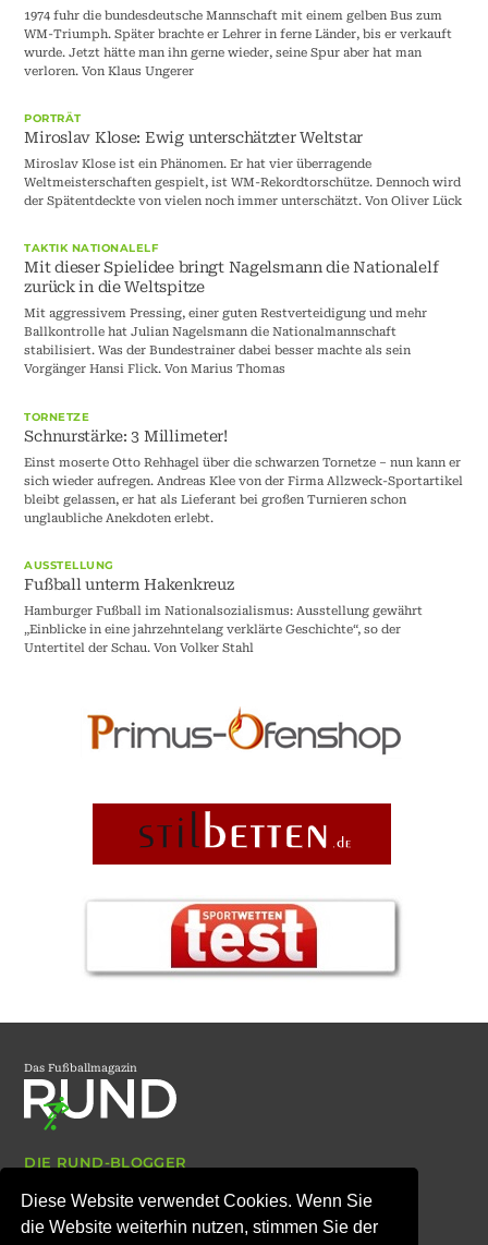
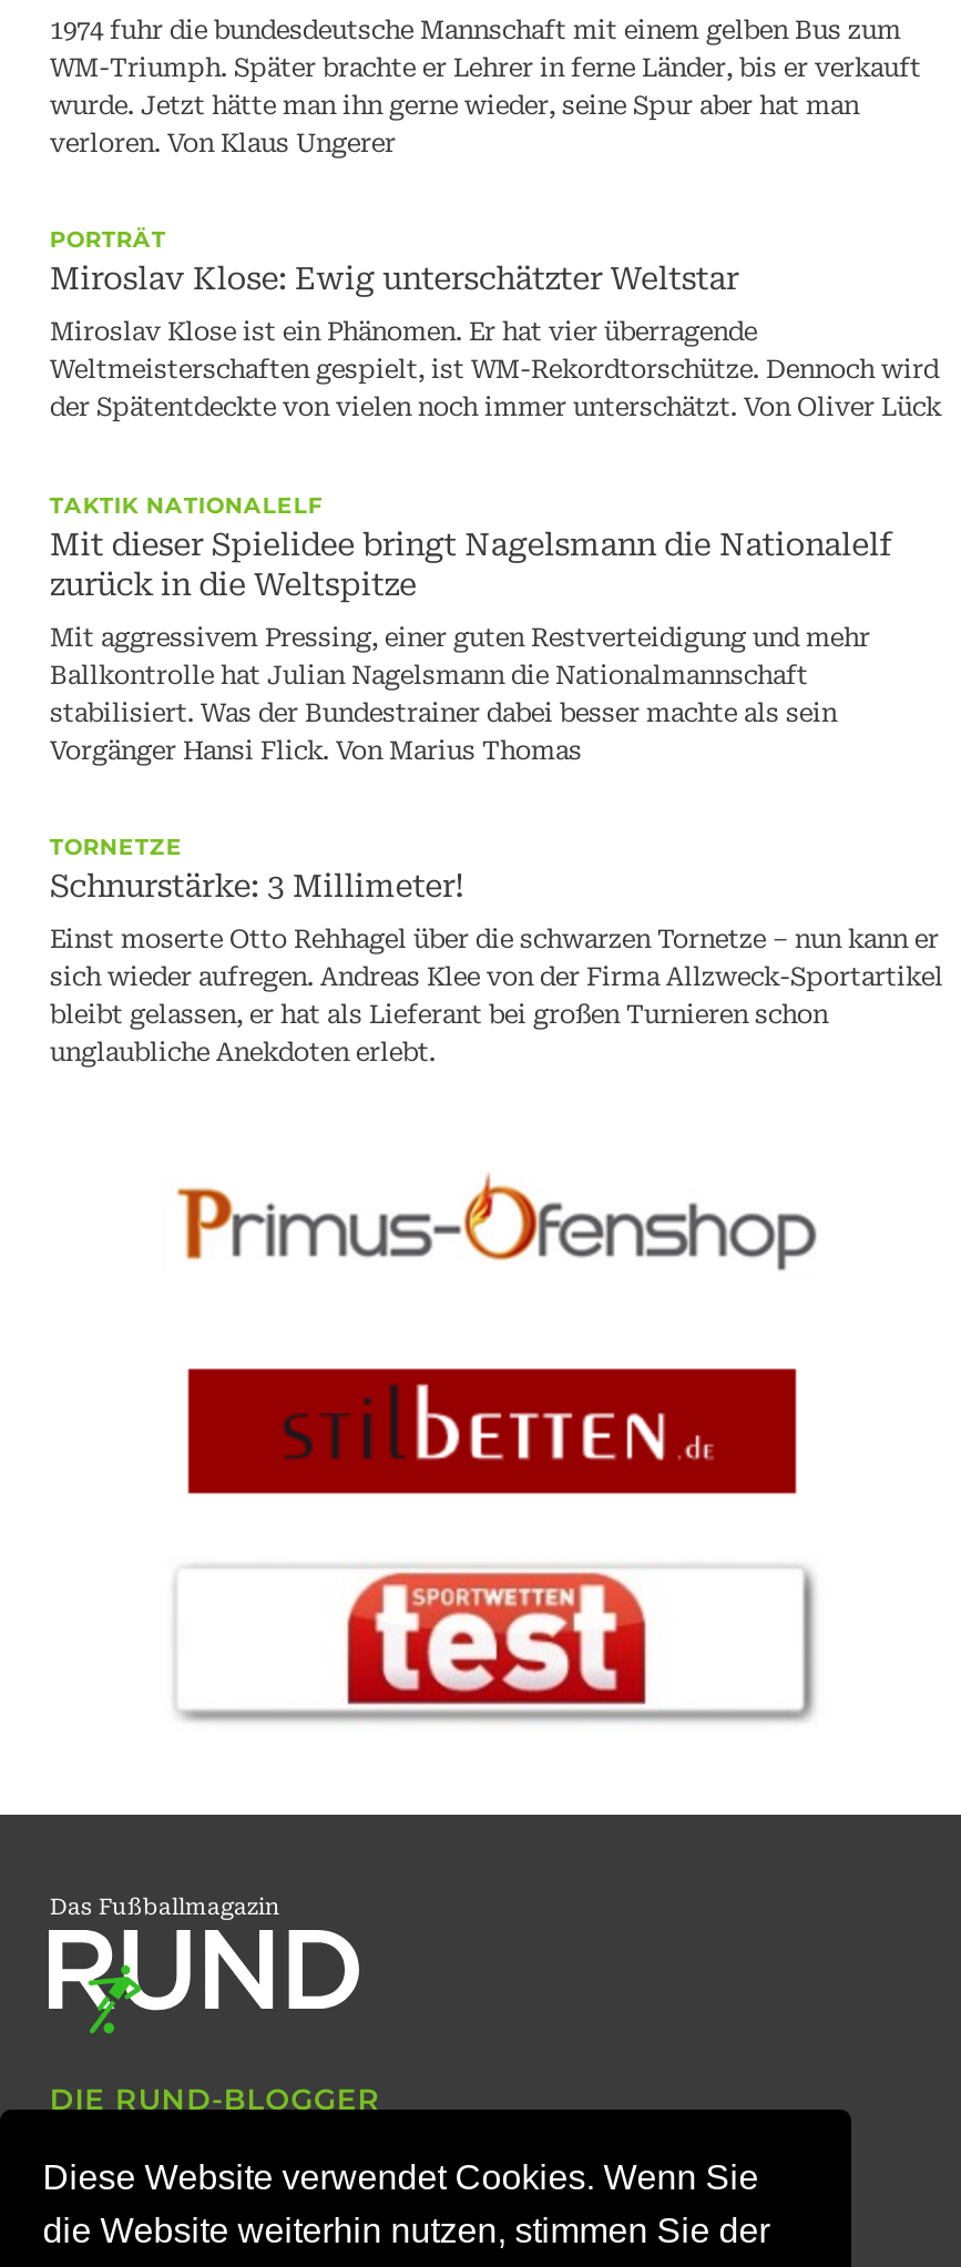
- AUSSTELLUNG
- Fußball unterm Hakenkreuz
- Hamburger Fußball im Nationalsozialismus: Ausstellung gewährt
- „Einblicke in eine jahrzehntelang verklärte Geschichte“, so der
- Untertitel der Schau. Von Volker Stahl
